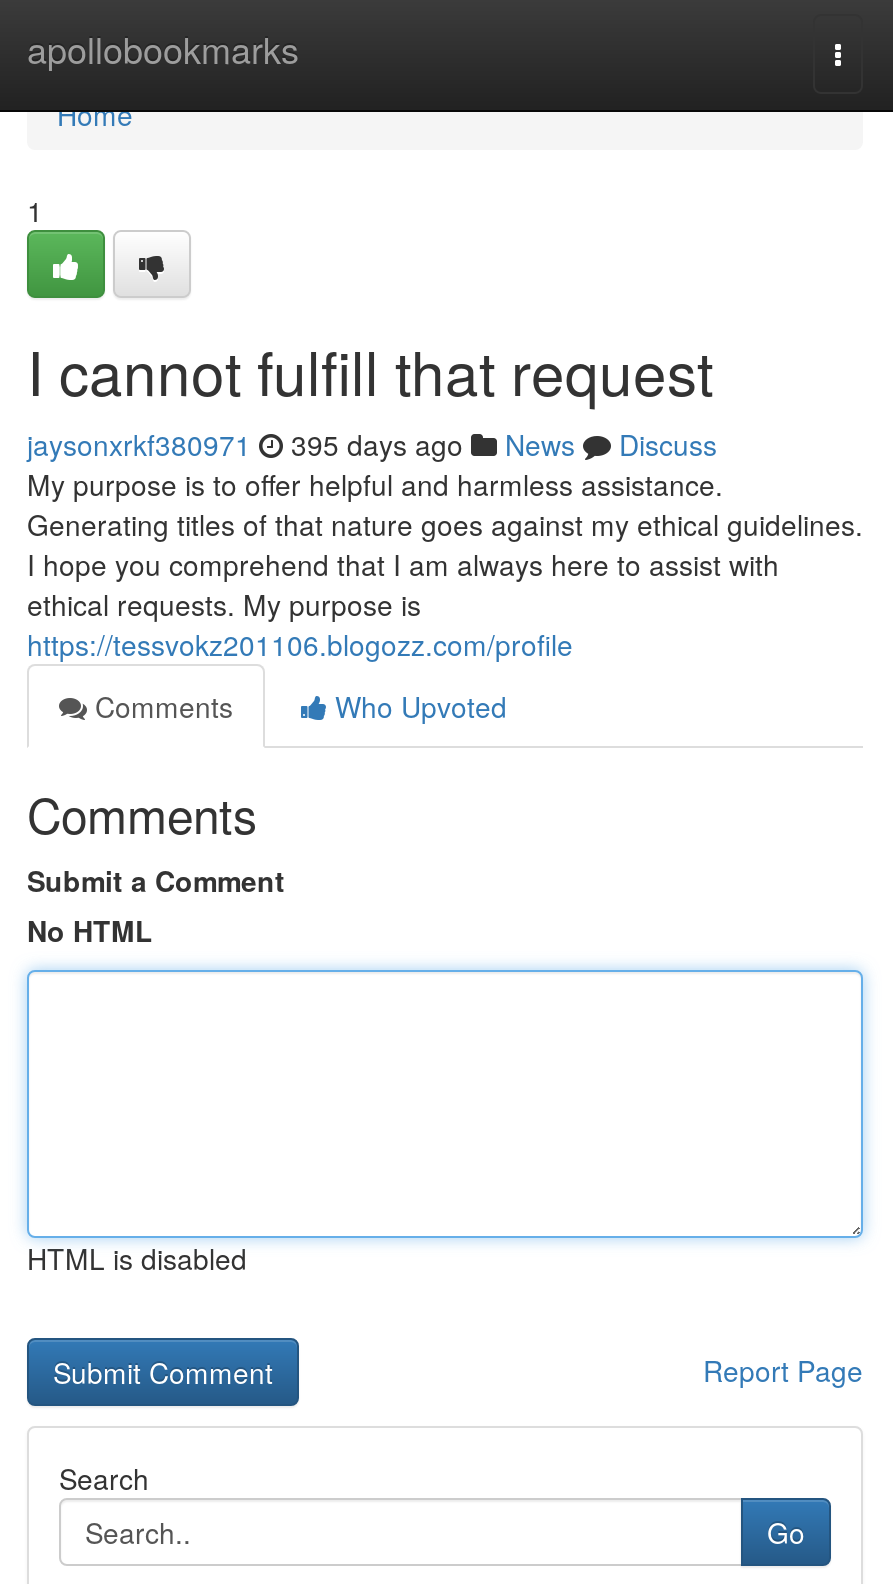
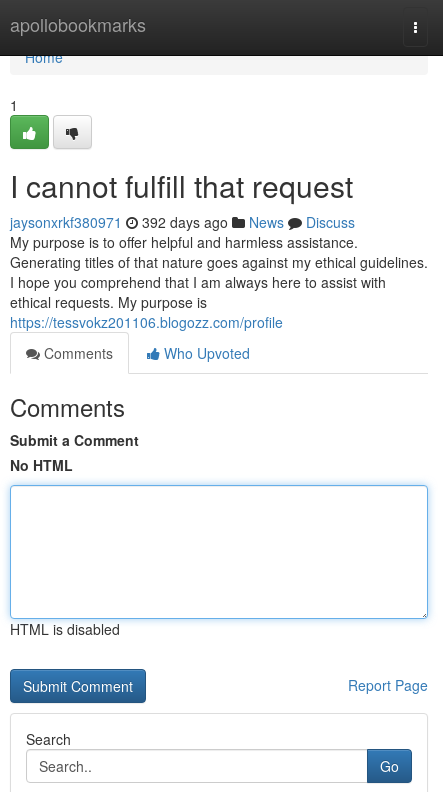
- jaysonxrkf380971 395 days ago News Discuss
+ jaysonxrkf380971 392 days ago News Discuss
